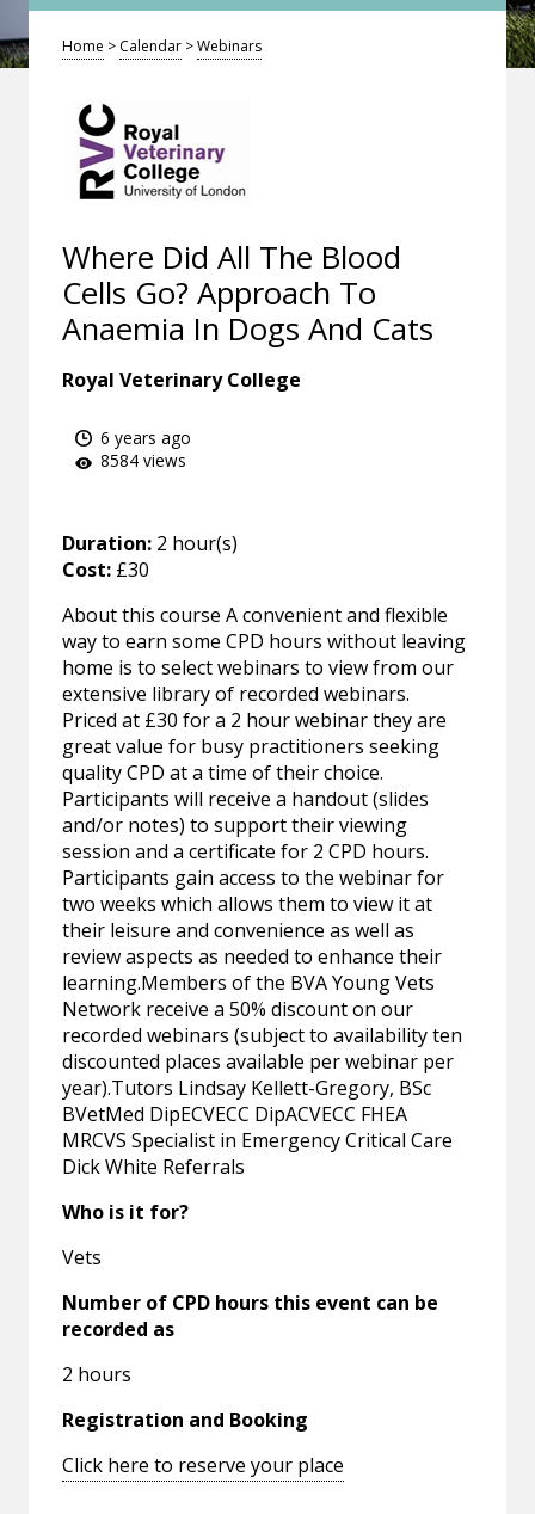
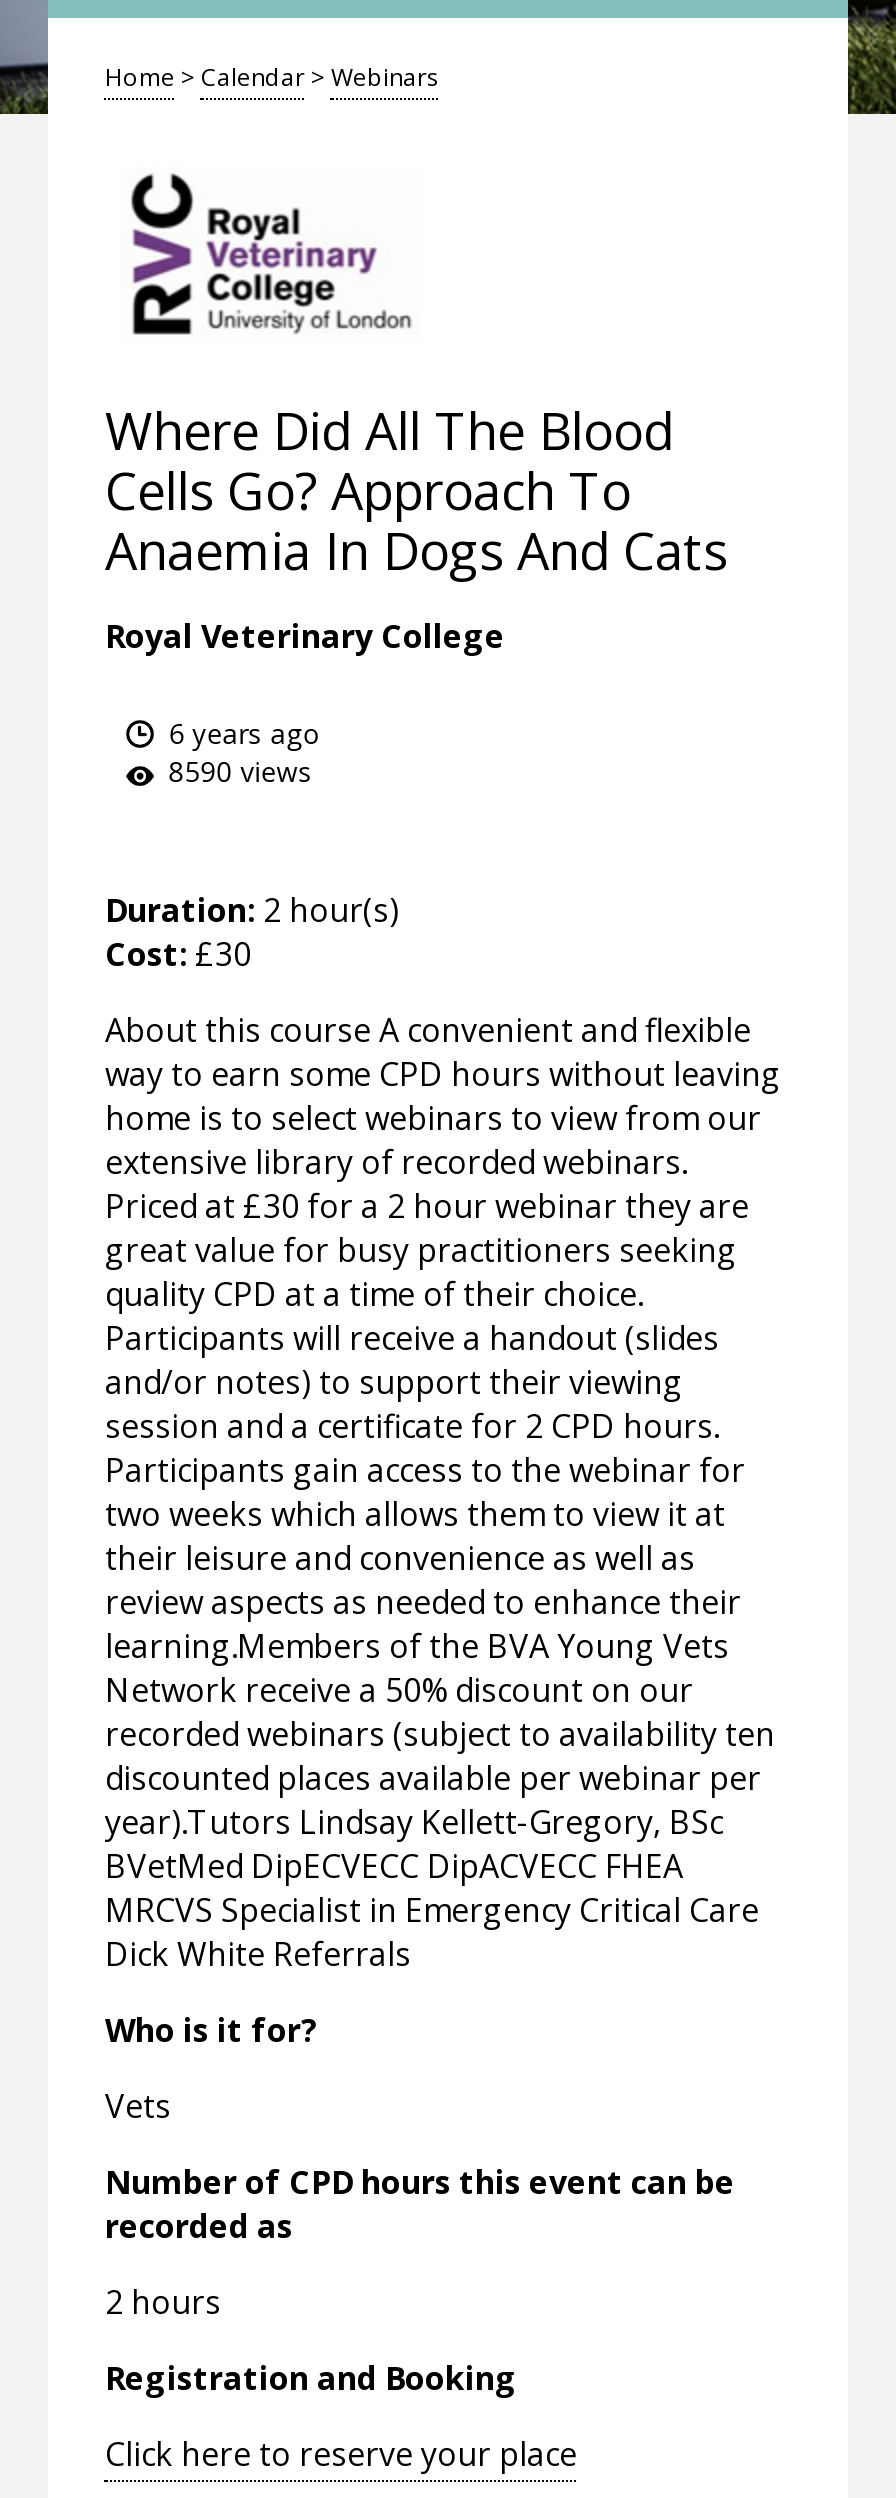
- 8584 views
+ 8590 views
